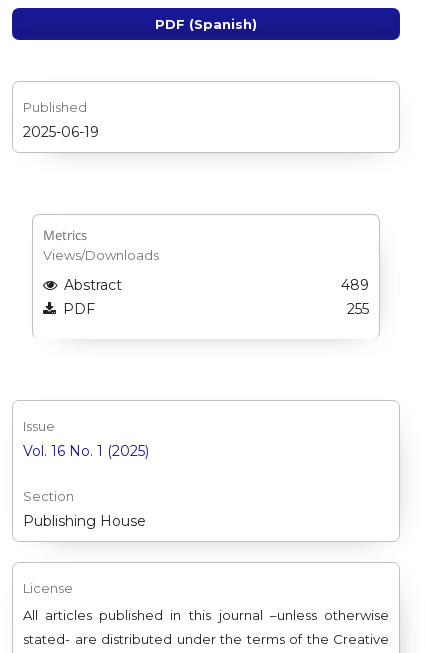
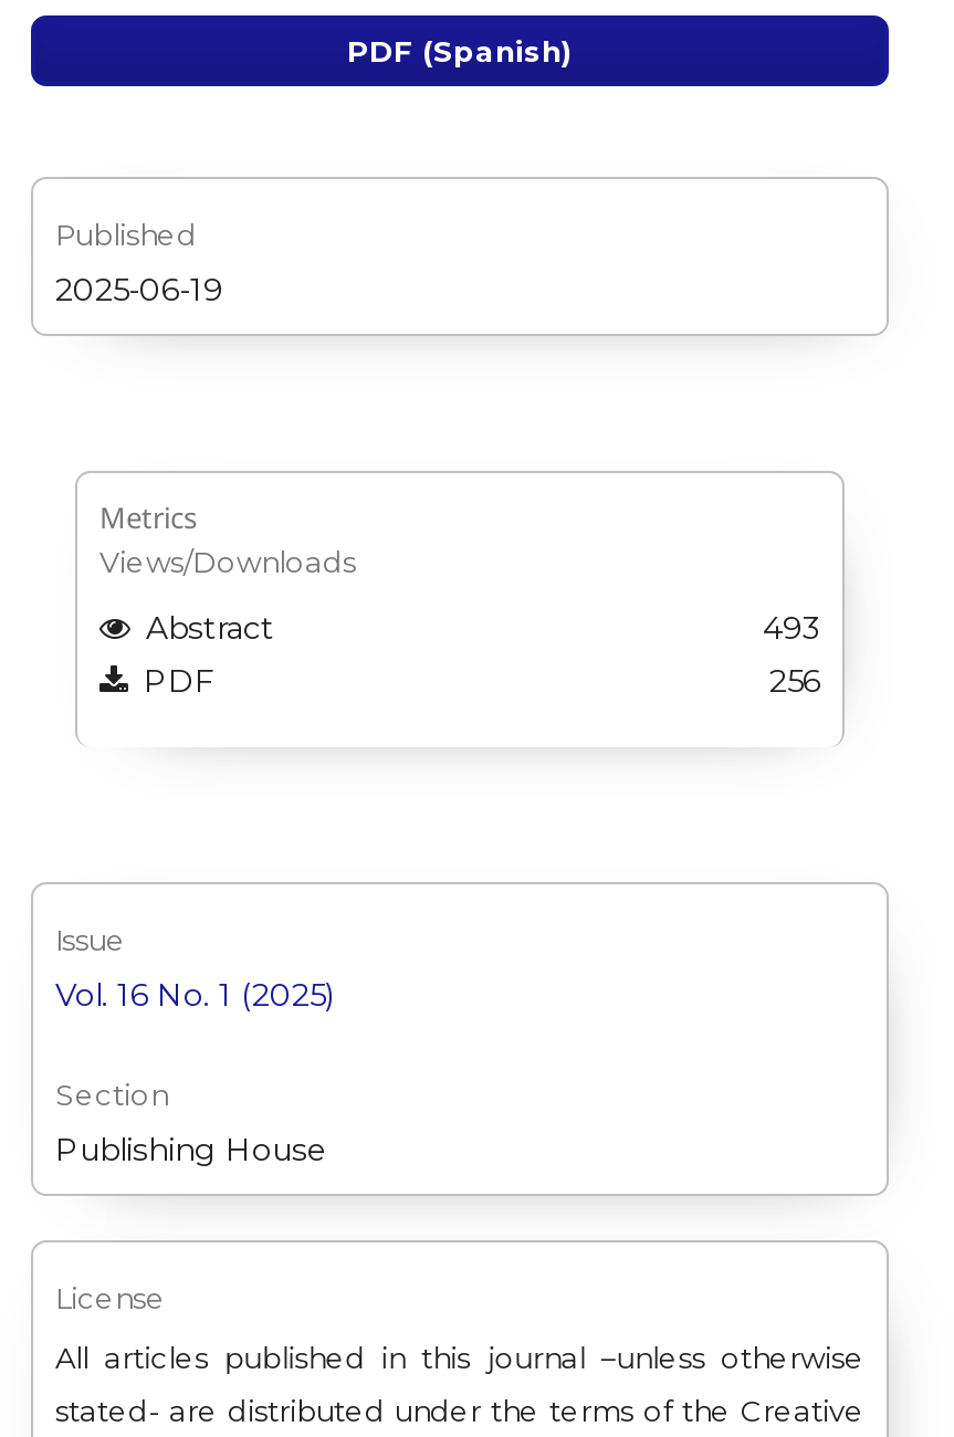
- 489
+ 493

- 255
+ 256
